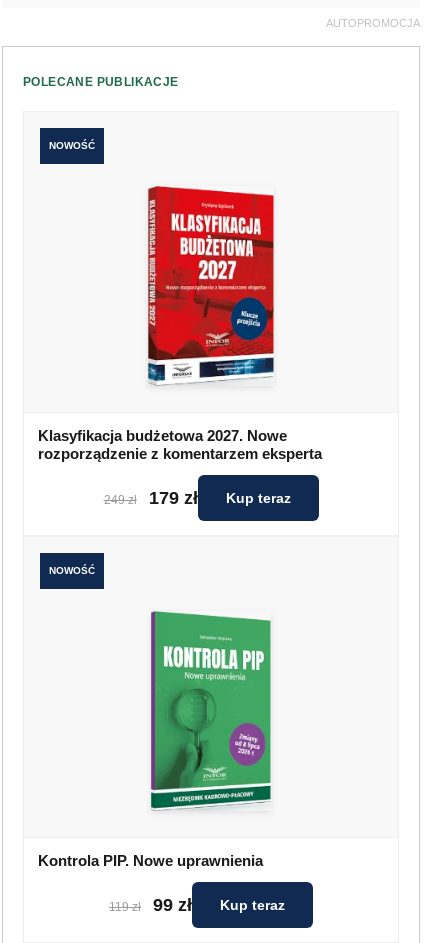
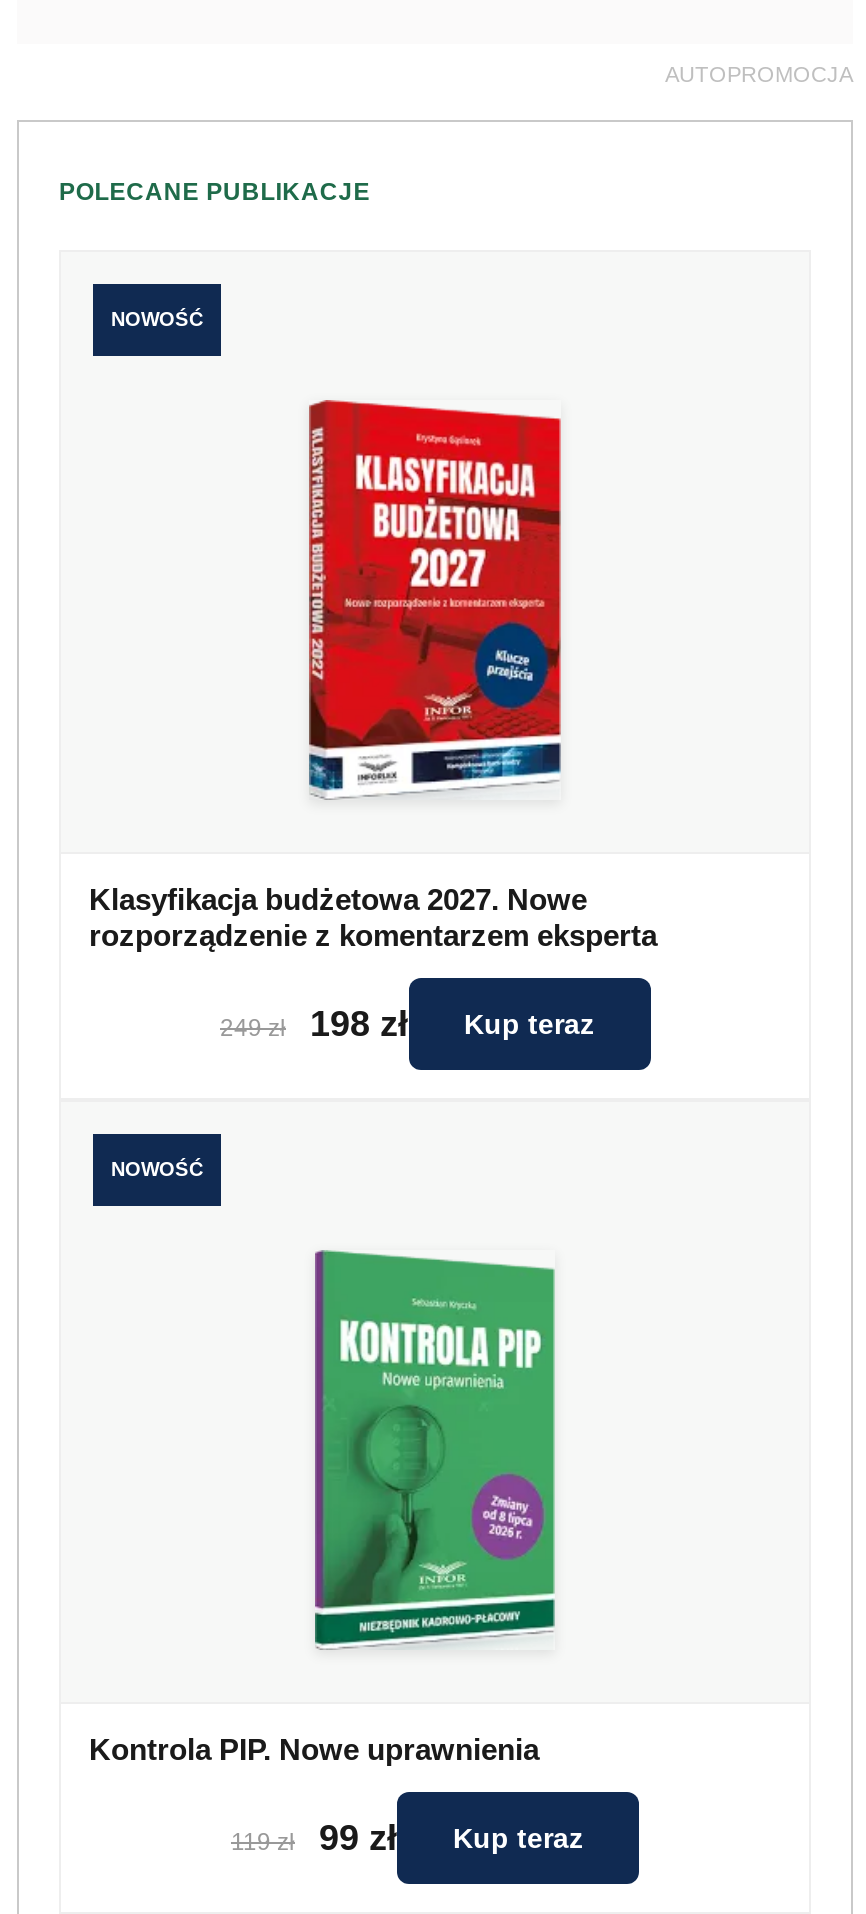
- 179 zł
+ 198 zł
